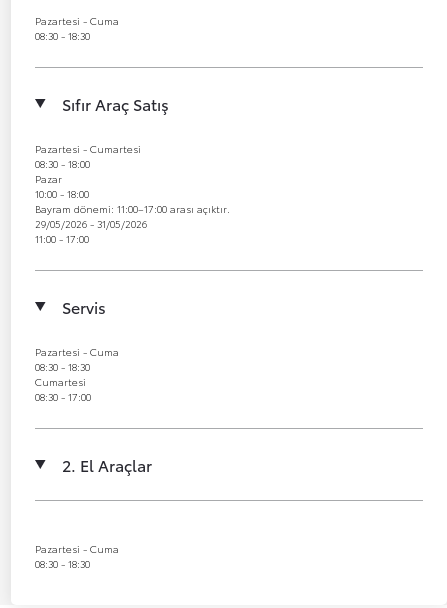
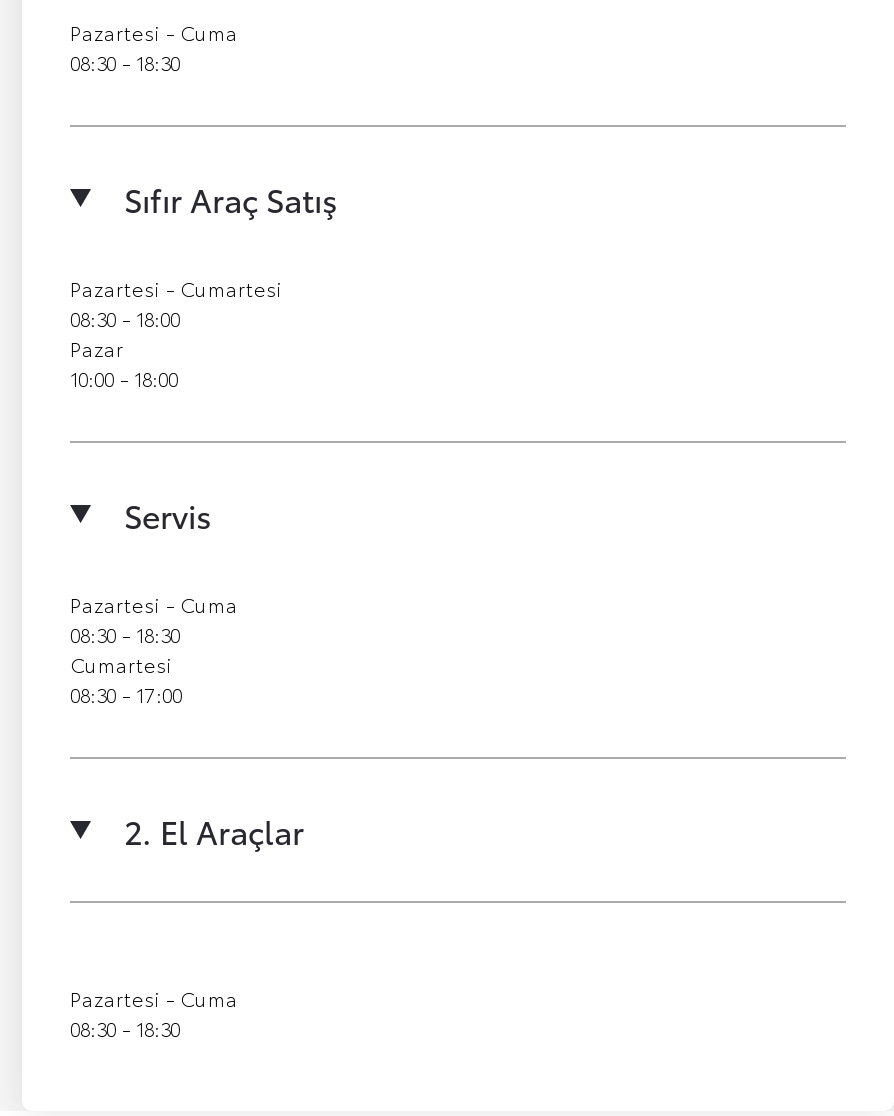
- Bayram dönemi: 11:00–17:00 arası açıktır.
- 29/05/2026 - 31/05/2026
- 11:00 - 17:00
